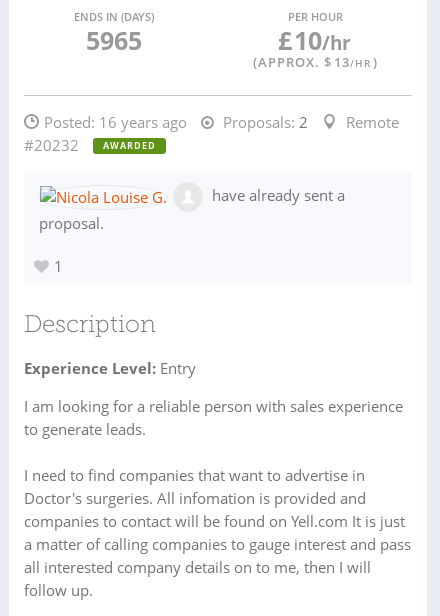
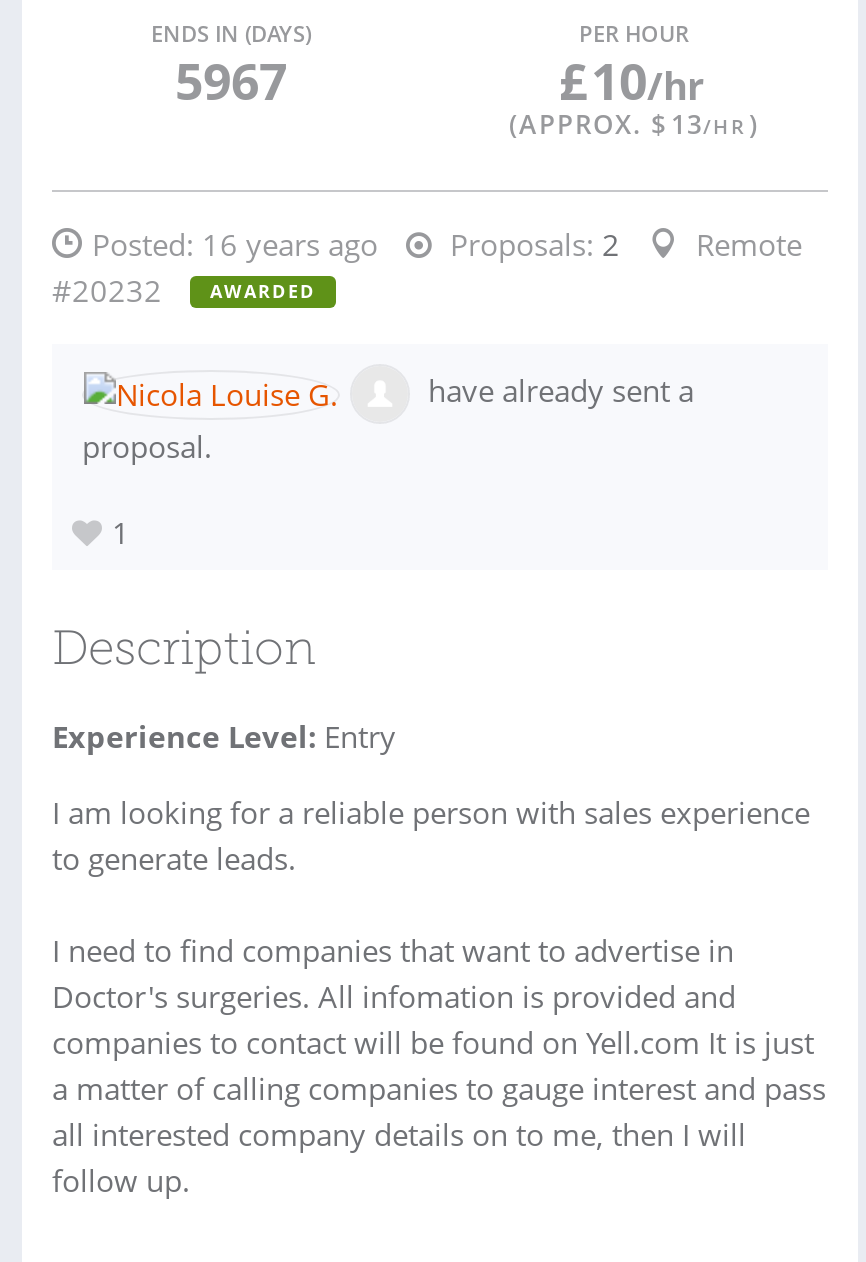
- 5965
+ 5967
